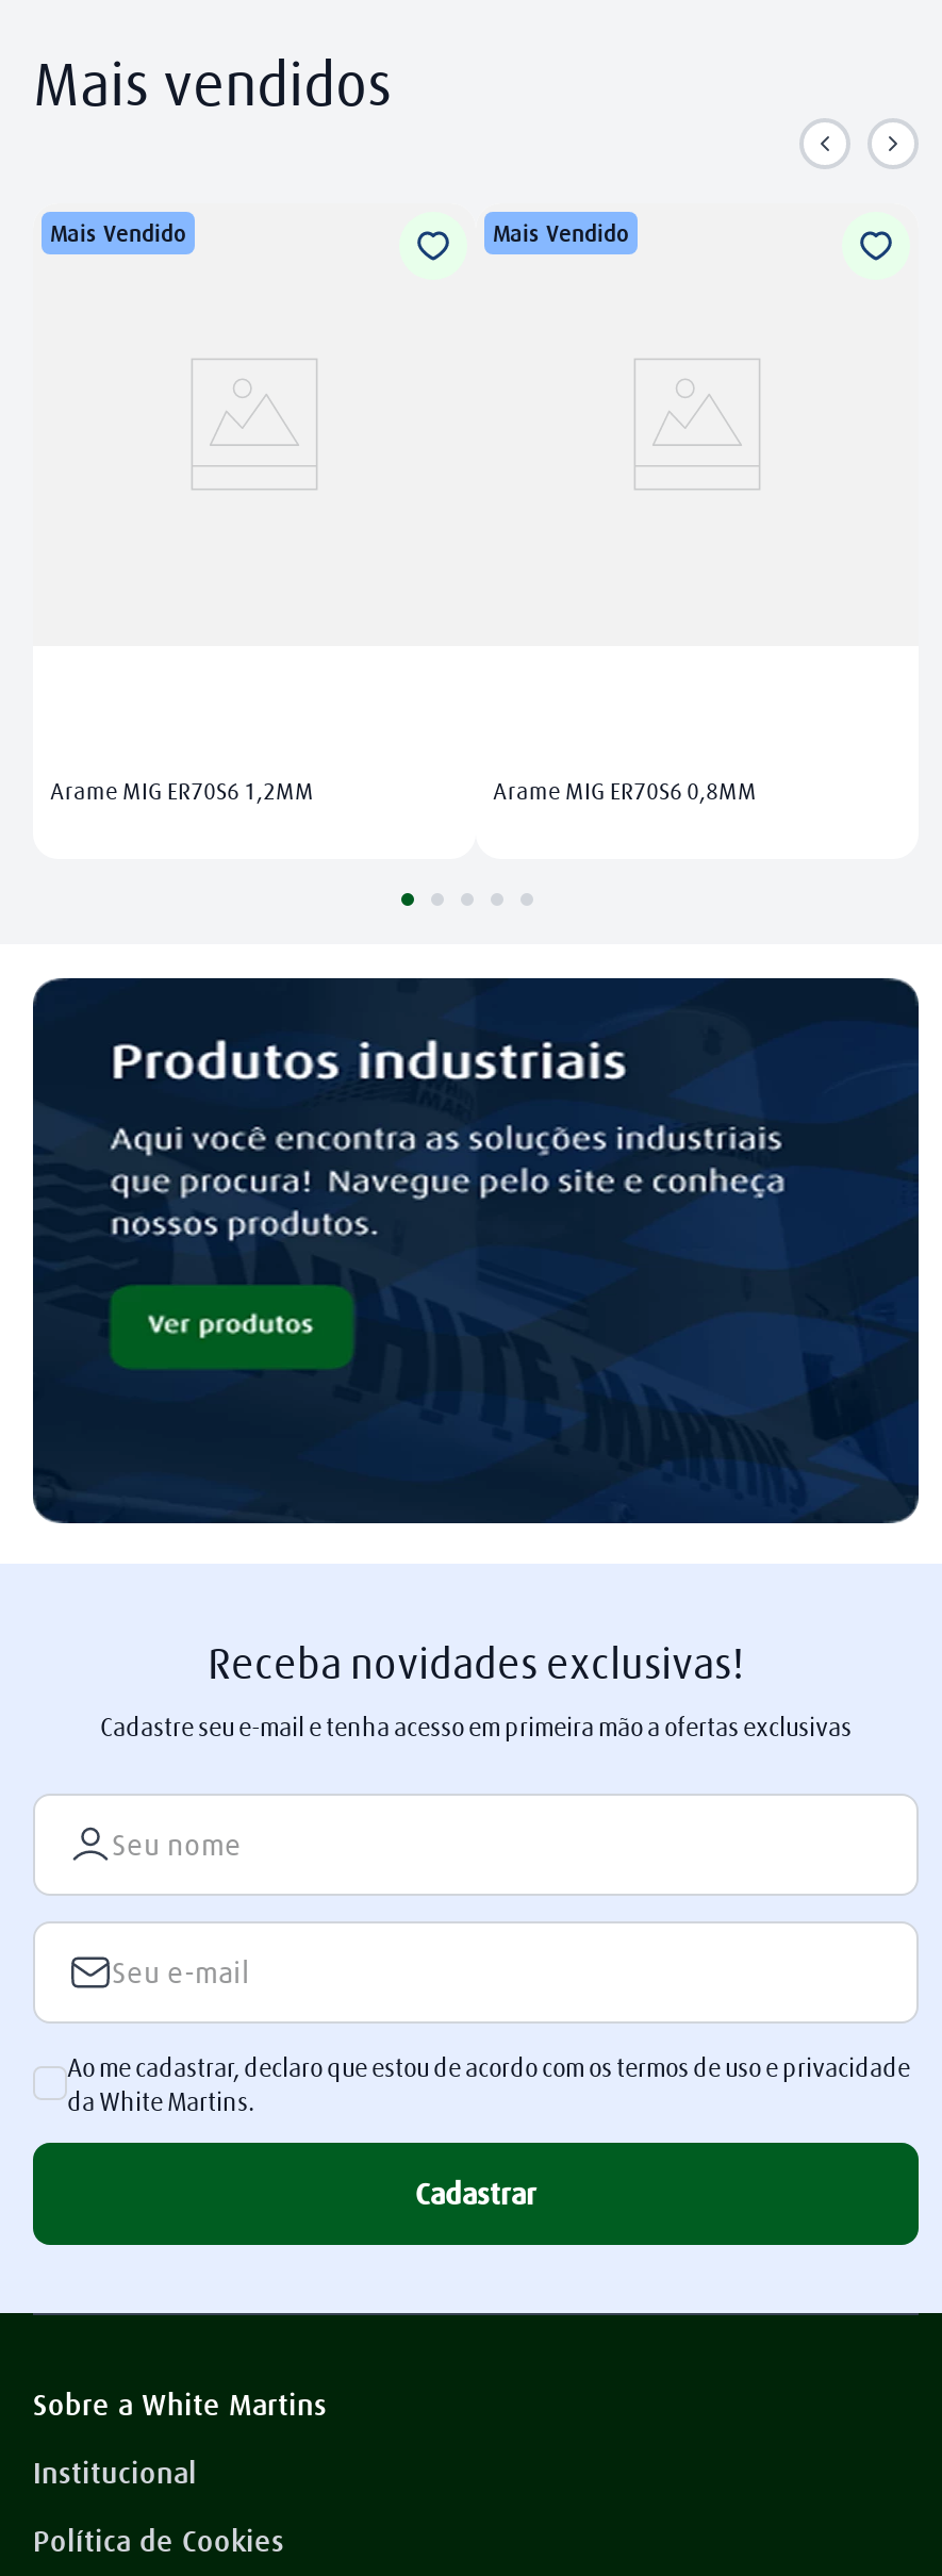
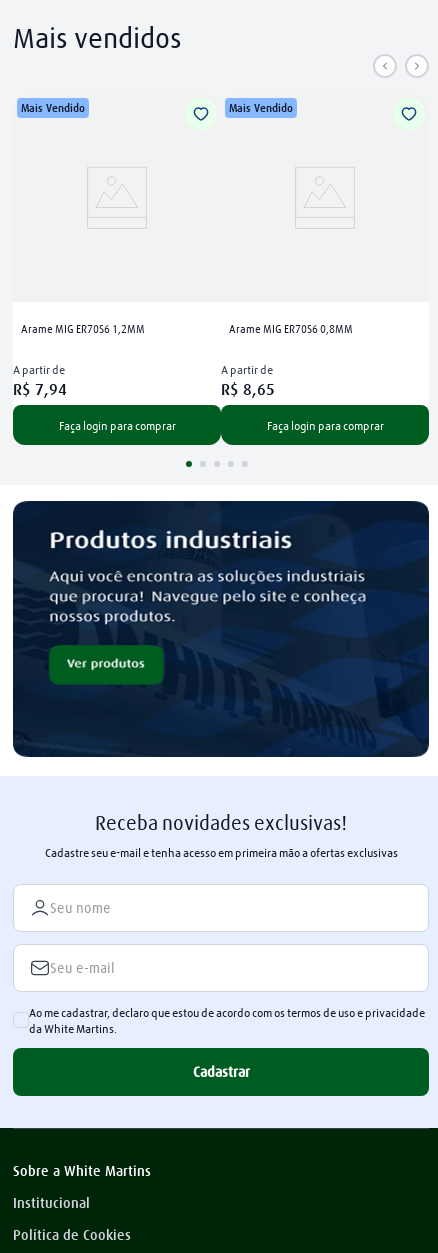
moved up: Arame MIG ER70S6 1,2MM

moved up: Arame MIG ER70S6 0,8MM

+ A partir de
+ R$ 7,94
+ Faça login para comprar

+ A partir de
+ R$ 8,65
+ Faça login para comprar
